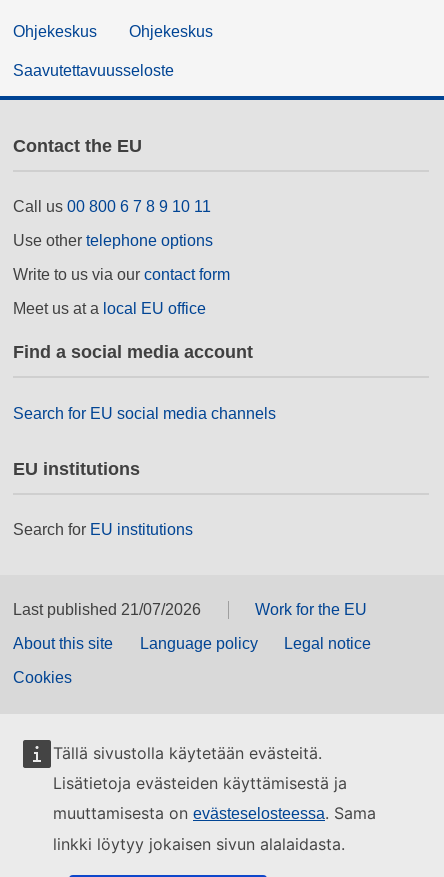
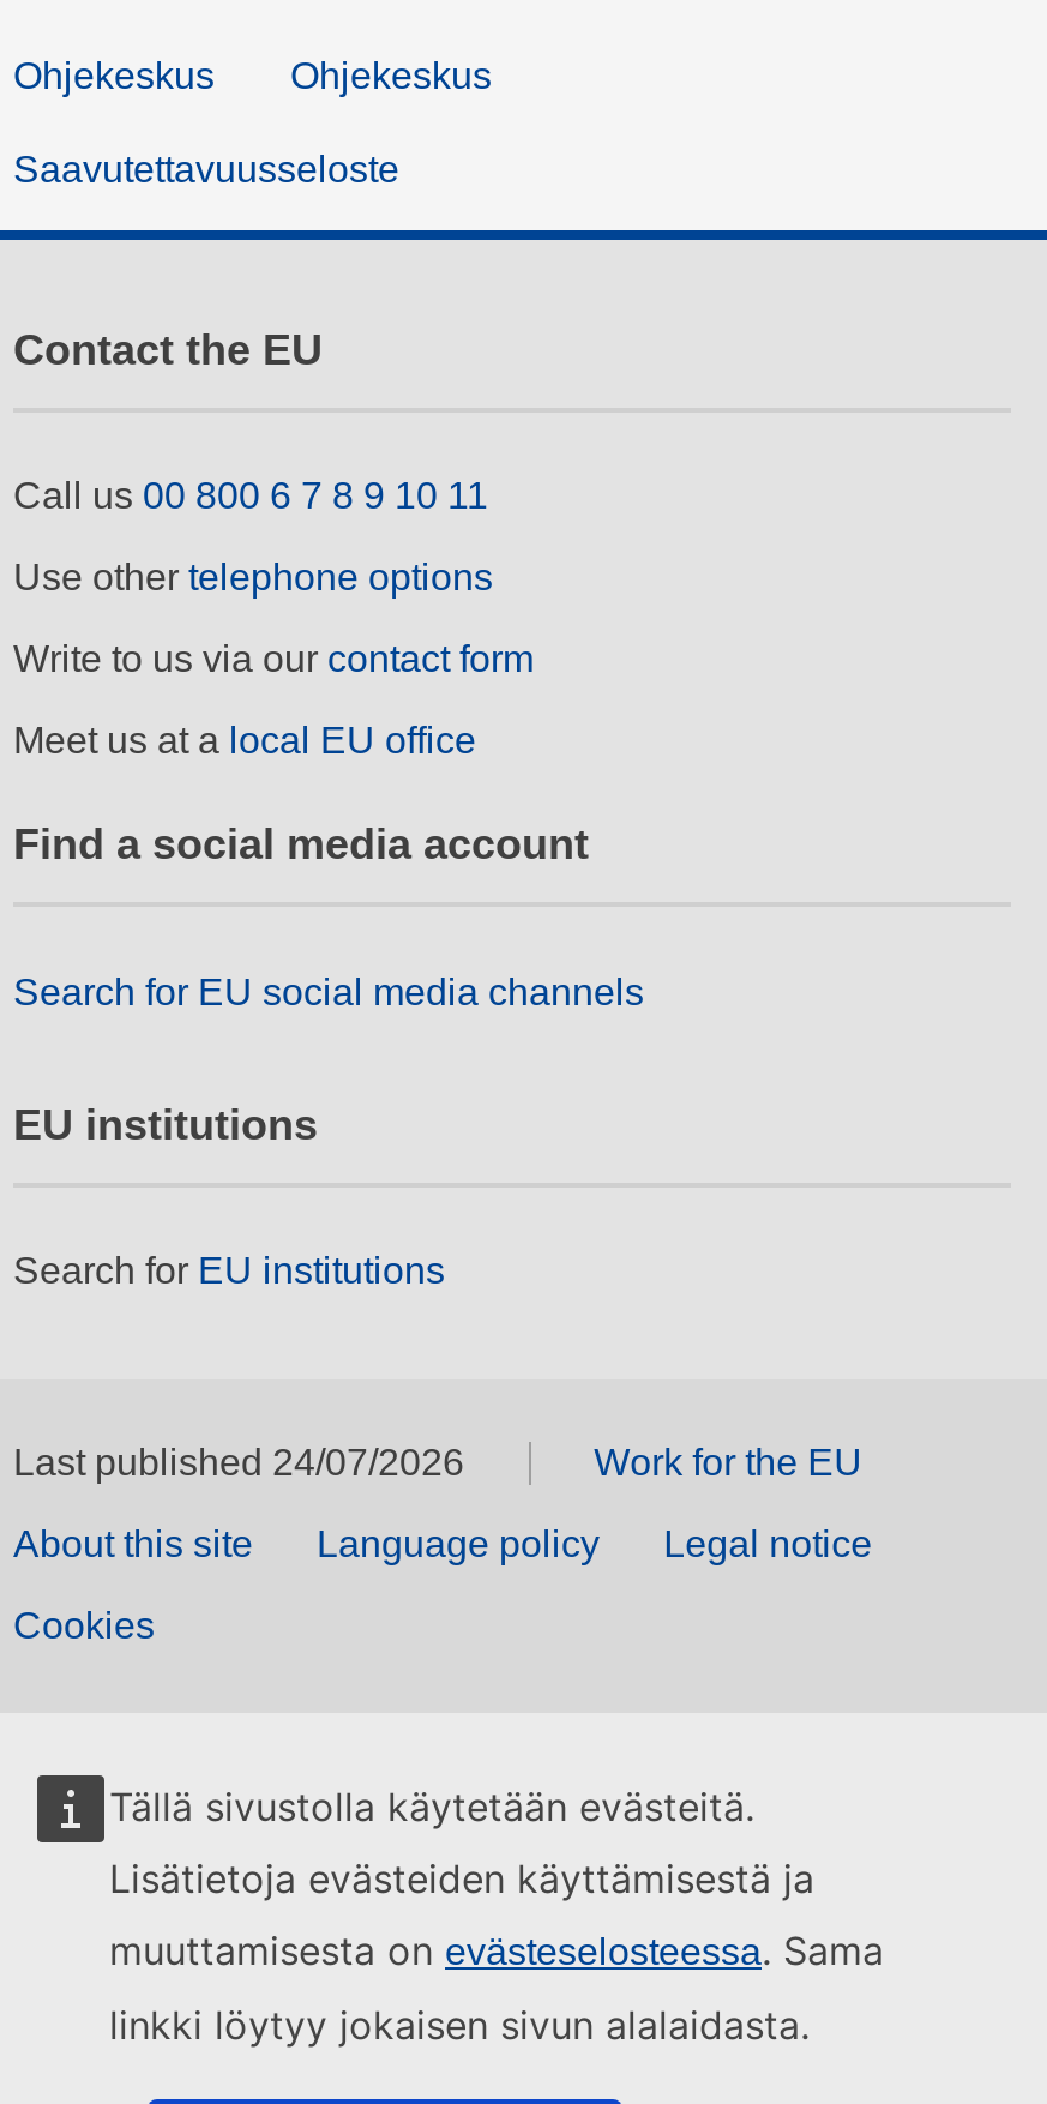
- Last published 21/07/2026
+ Last published 24/07/2026
